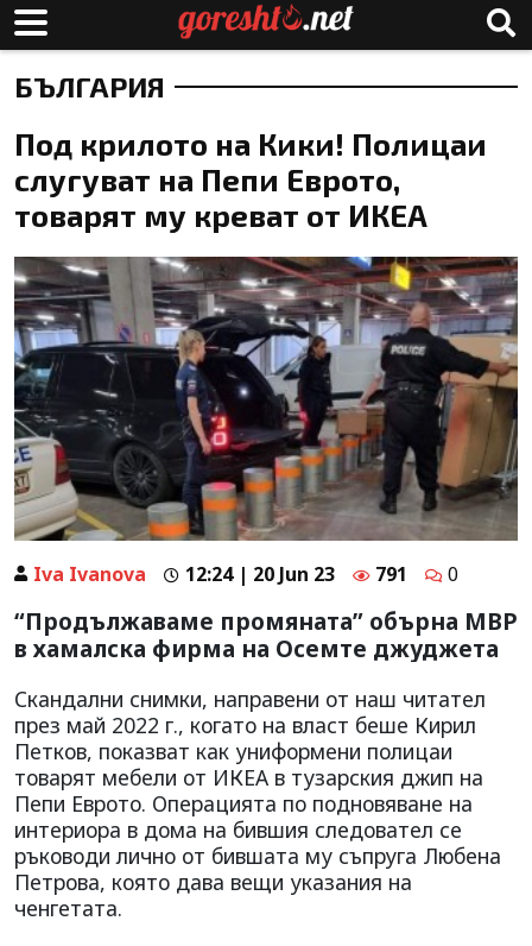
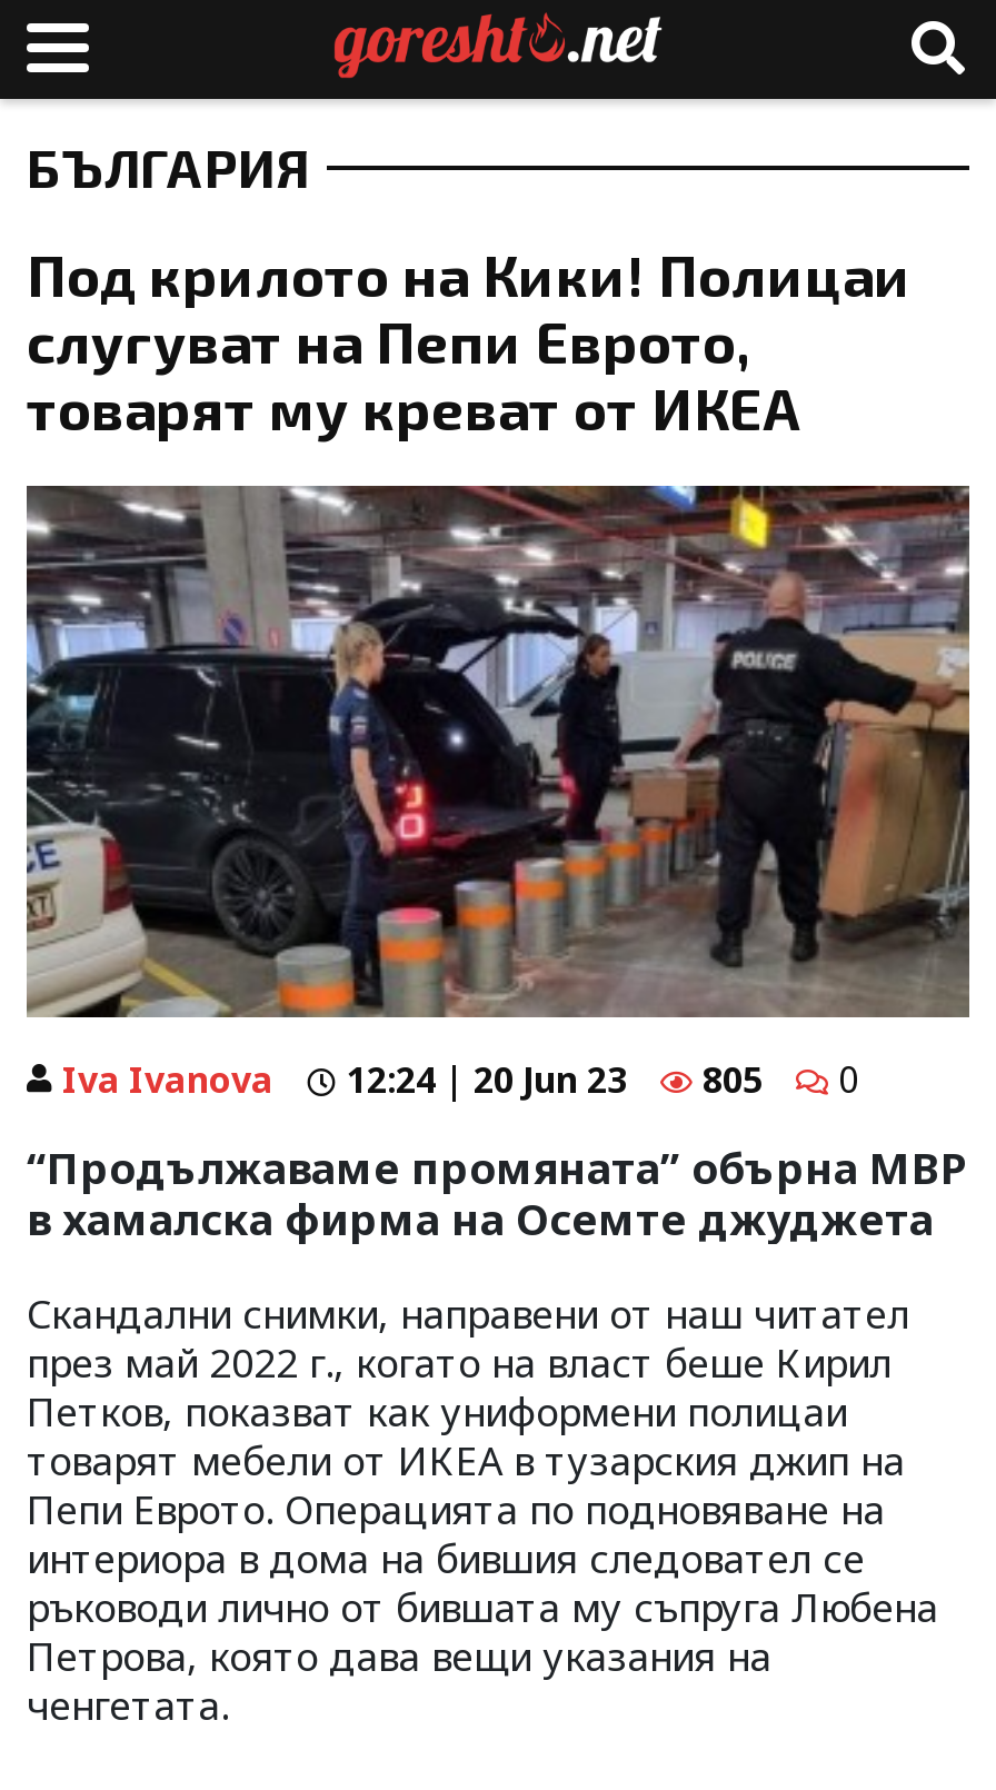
- 791
+ 805
